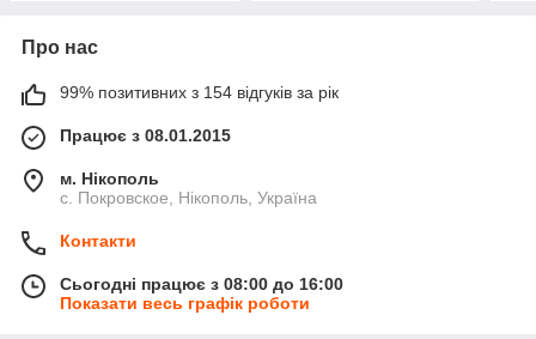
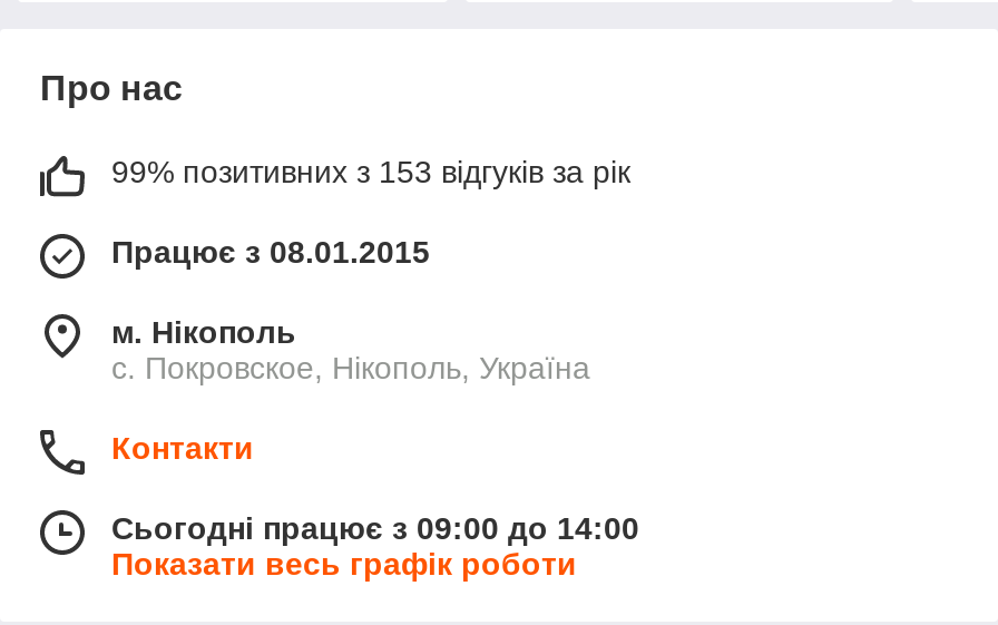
- 99% позитивних з 154 відгуків за рік
+ 99% позитивних з 153 відгуків за рік

- Сьогодні працює з 08:00 до 16:00
+ Сьогодні працює з 09:00 до 14:00
